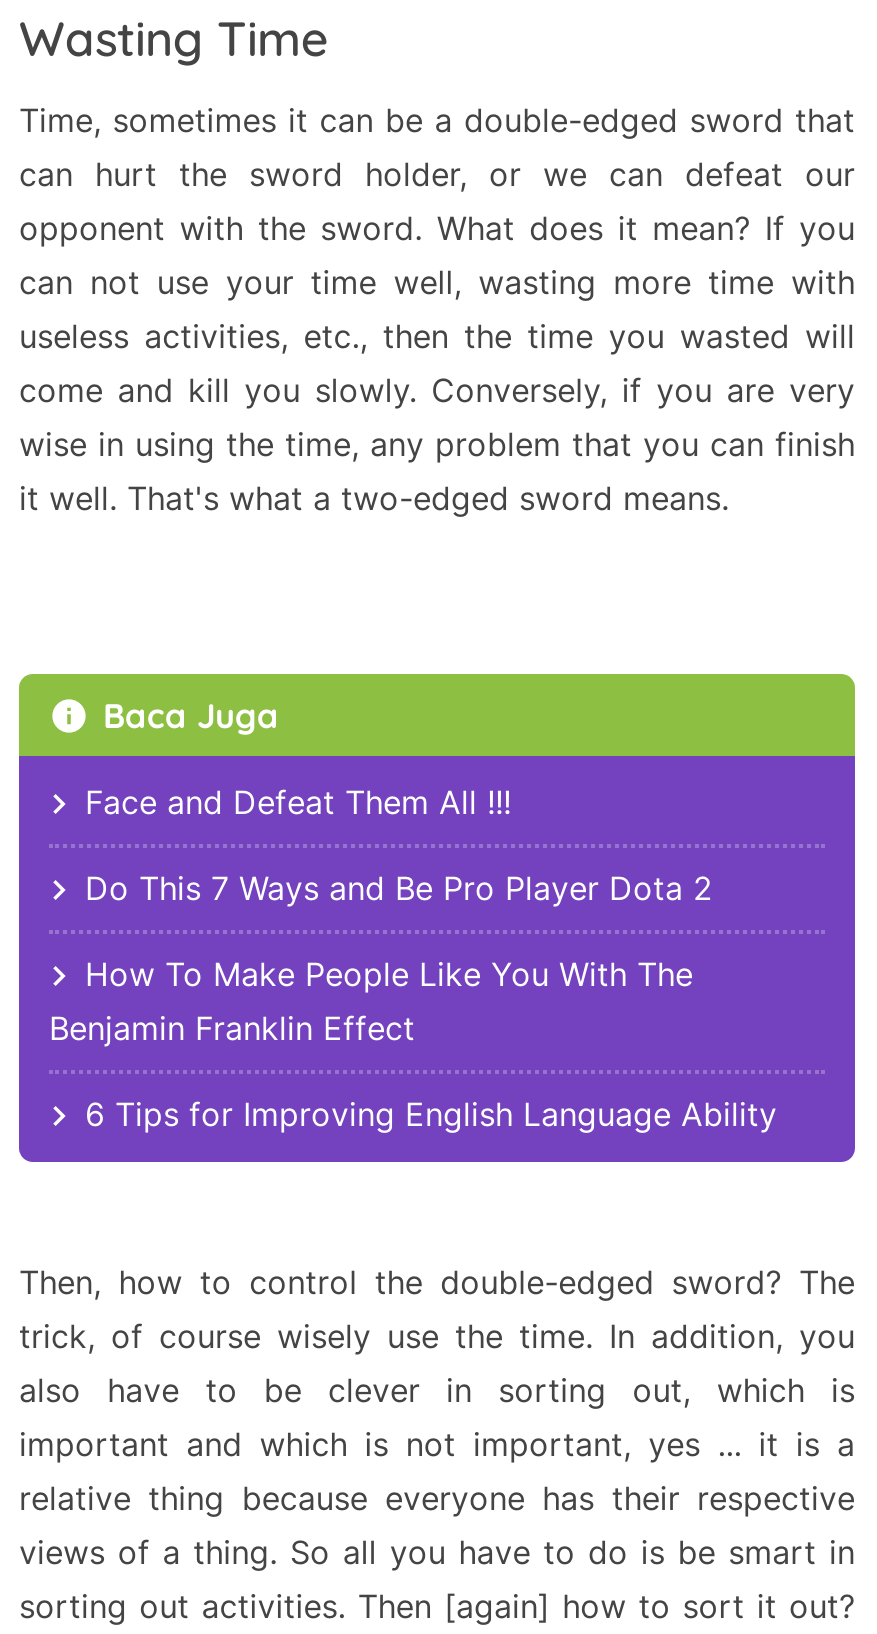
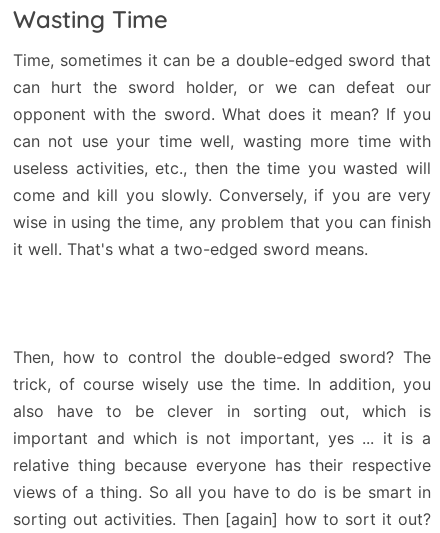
- [image]
- Baca Juga
- Face and Defeat Them All !!!
- Do This 7 Ways and Be Pro Player Dota 2
- How To Make People Like You With The
- Benjamin Franklin Effect
- 6 Tips for Improving English Language Ability
